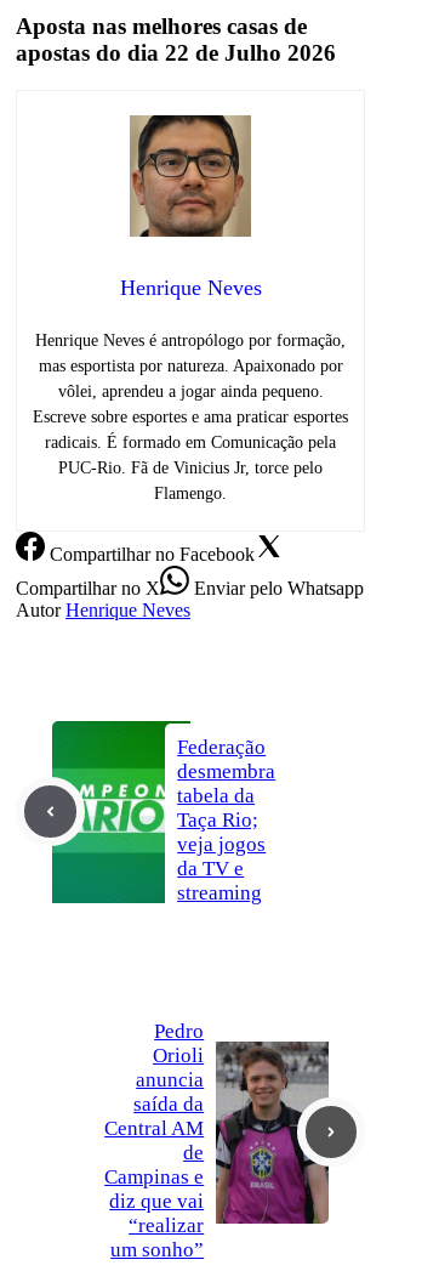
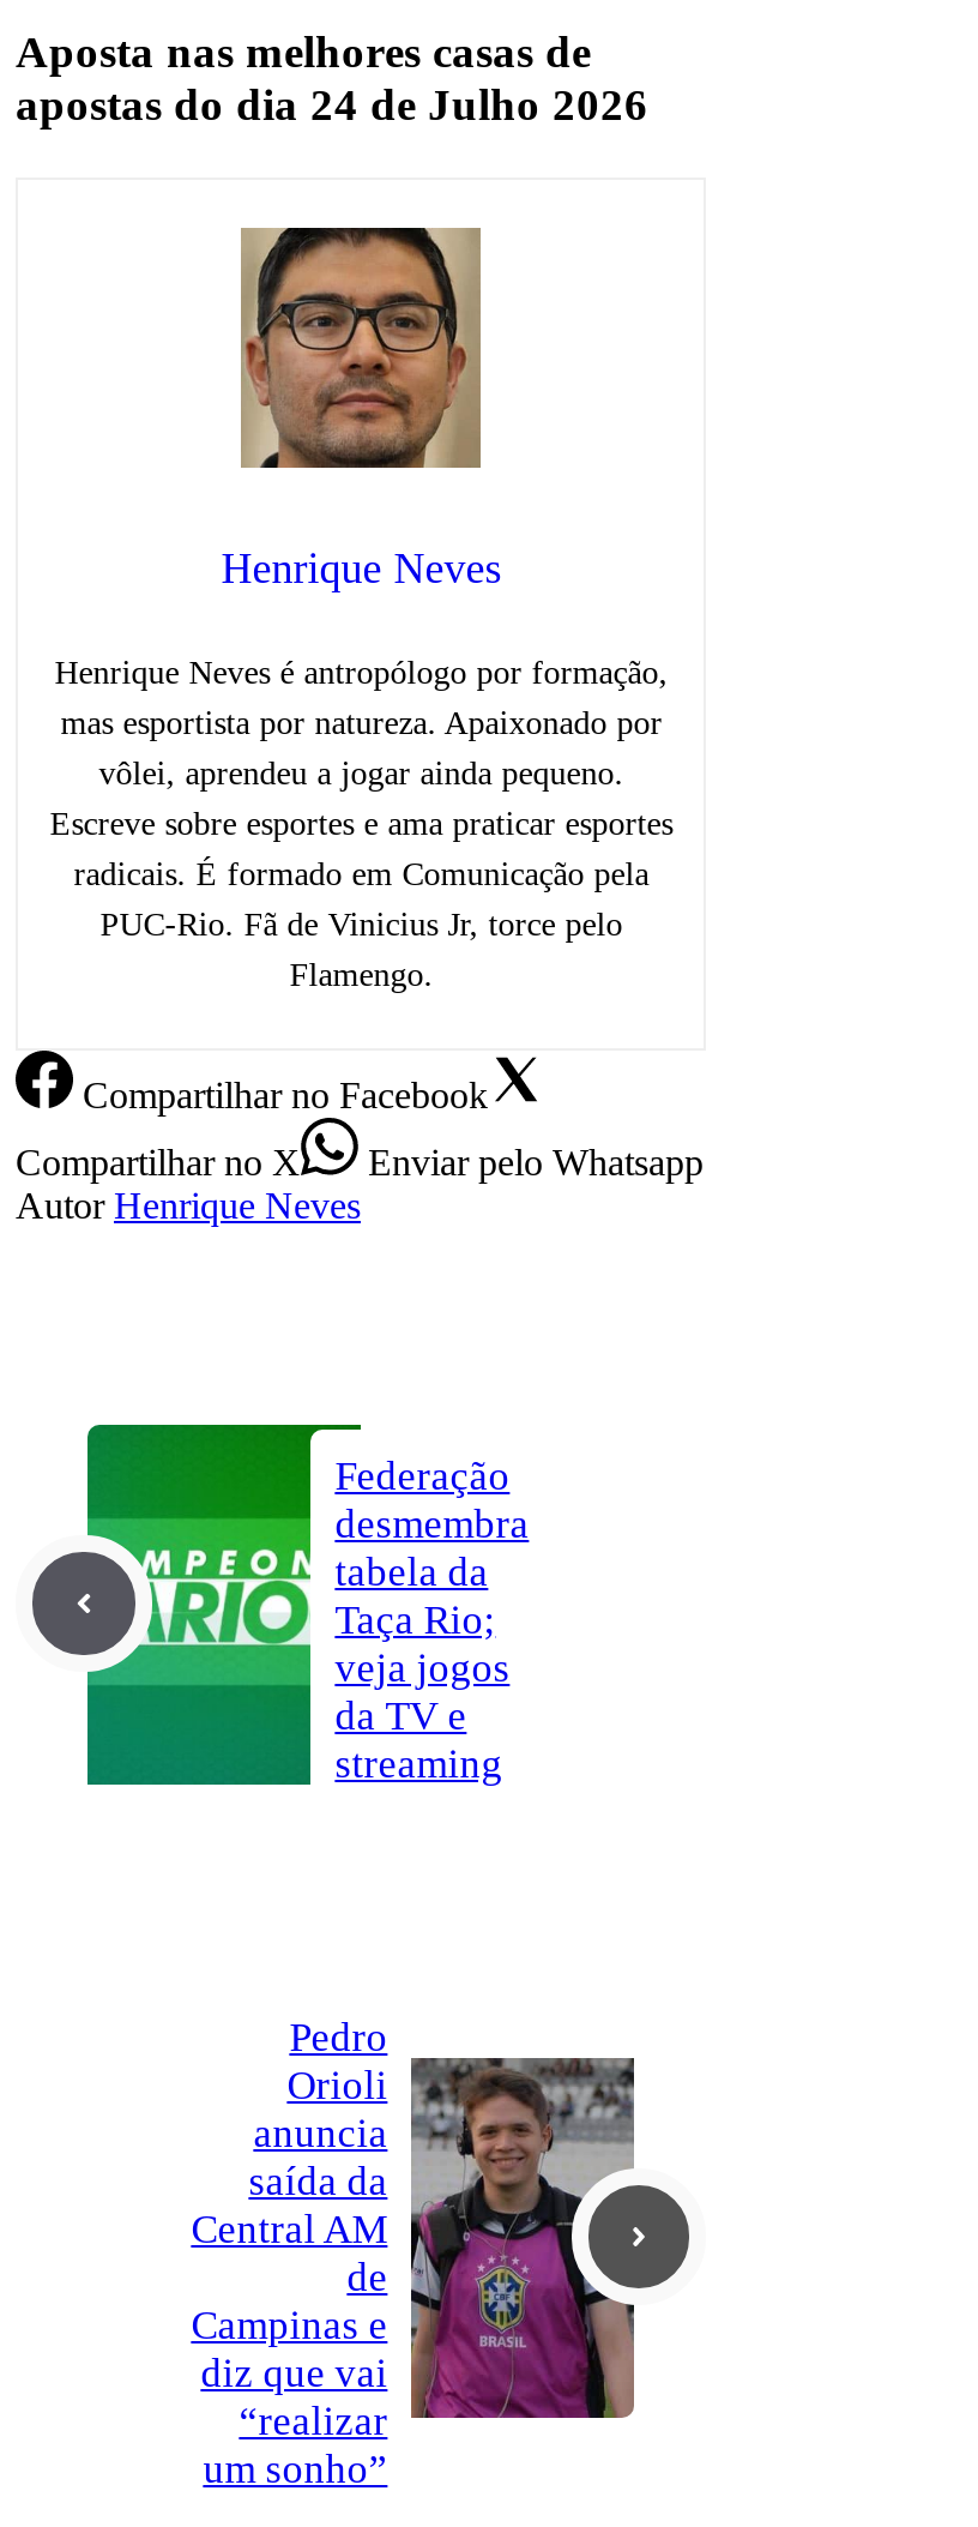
- apostas do dia 22 de Julho 2026
+ apostas do dia 24 de Julho 2026
